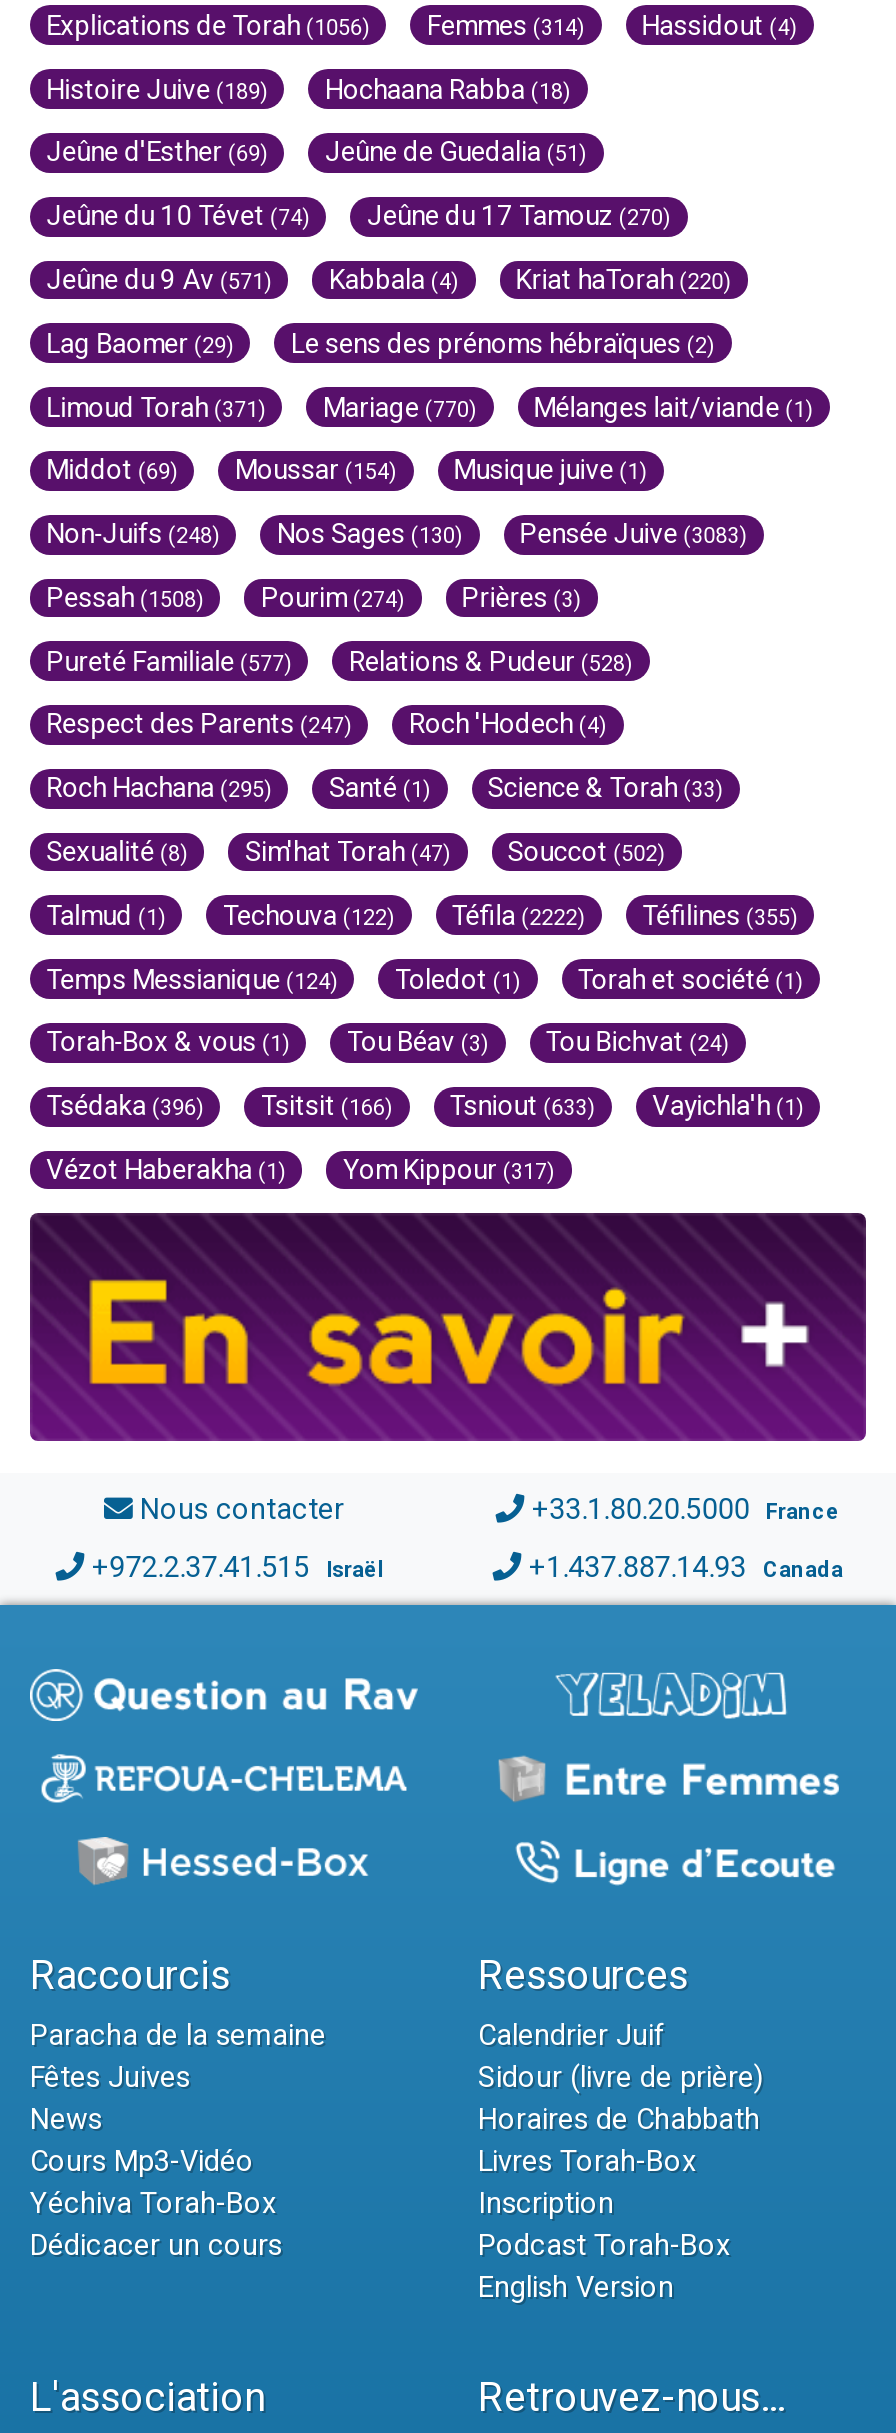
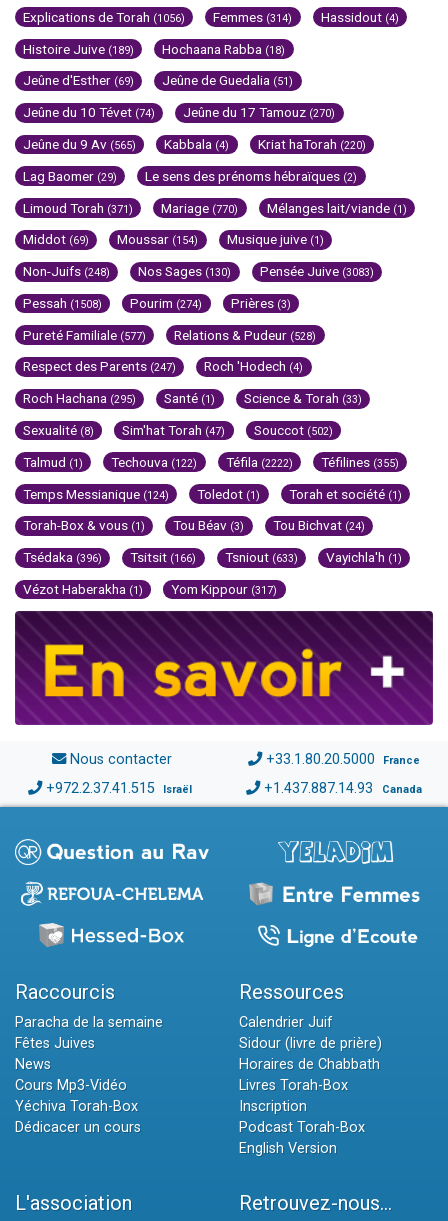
- Jeûne du 9 Av (571) Kabbala (4) Kriat haTorah (220)
+ Jeûne du 9 Av (565) Kabbala (4) Kriat haTorah (220)
